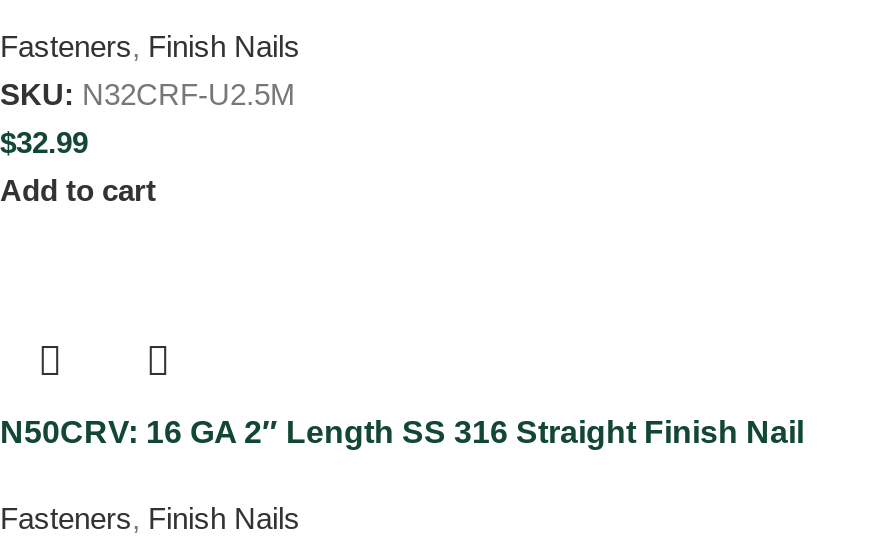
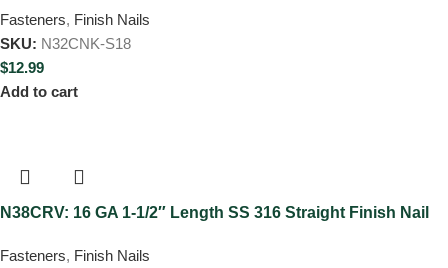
- SKU: N32CRF-U2.5M
+ SKU: N32CNK-S18

- $32.99
+ $12.99

- N50CRV: 16 GA 2″ Length SS 316 Straight Finish Nail
+ N38CRV: 16 GA 1-1/2″ Length SS 316 Straight Finish Nail
